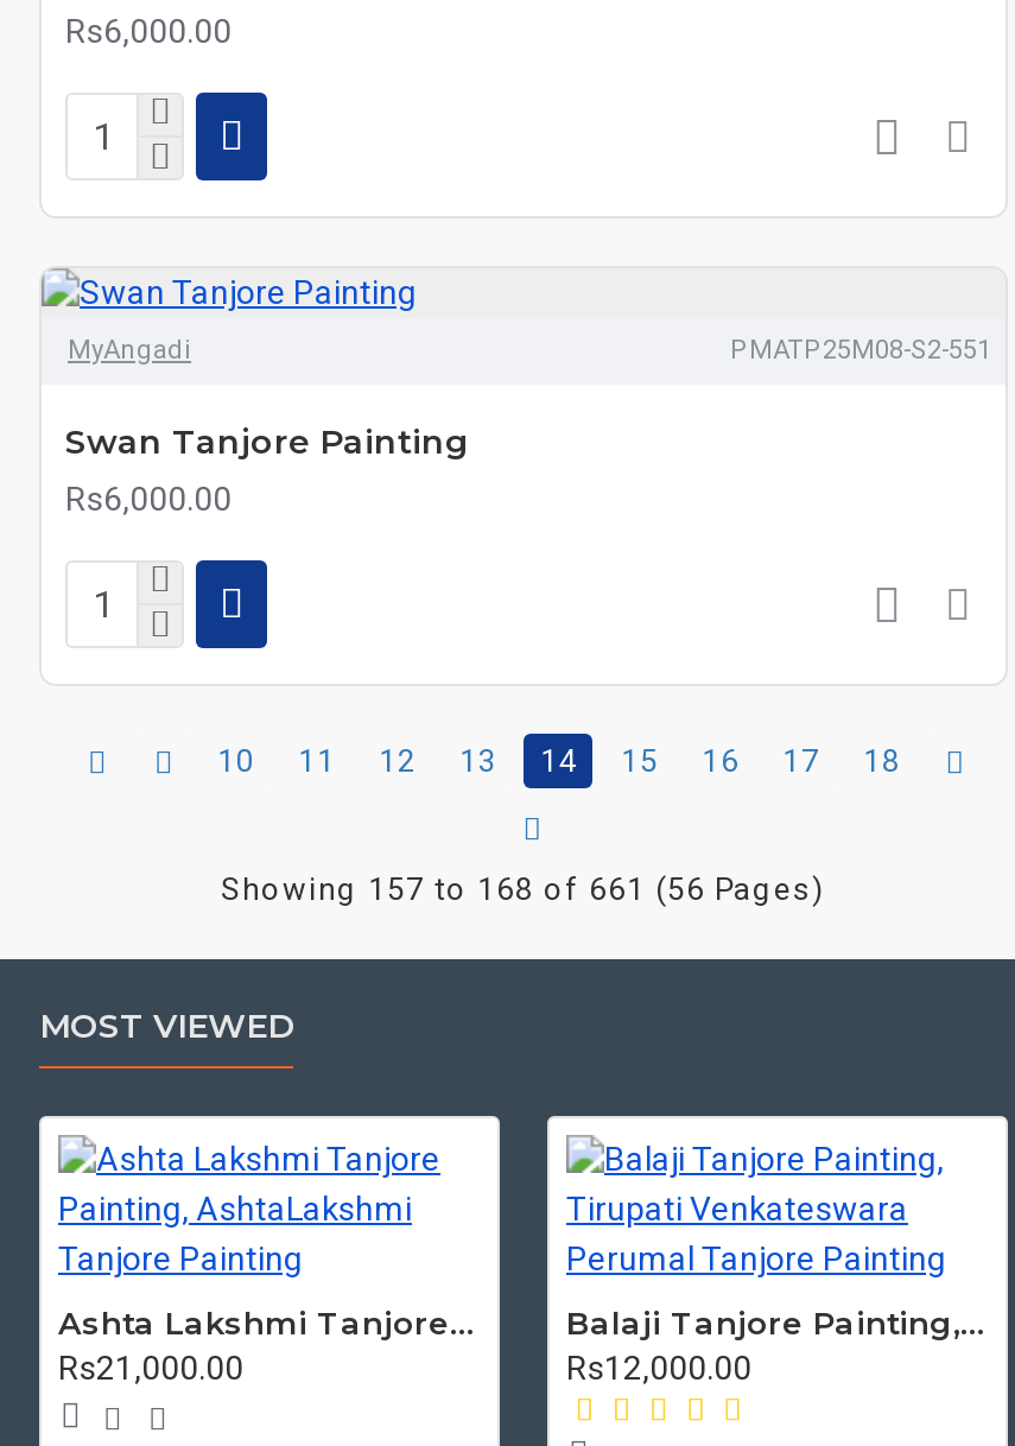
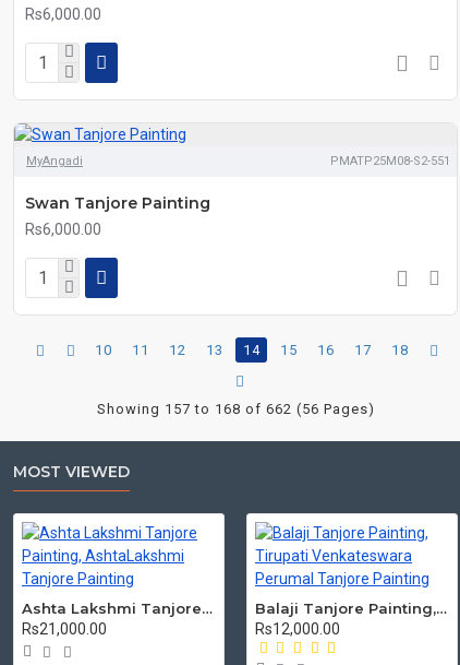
- Showing 157 to 168 of 661 (56 Pages)
+ Showing 157 to 168 of 662 (56 Pages)
